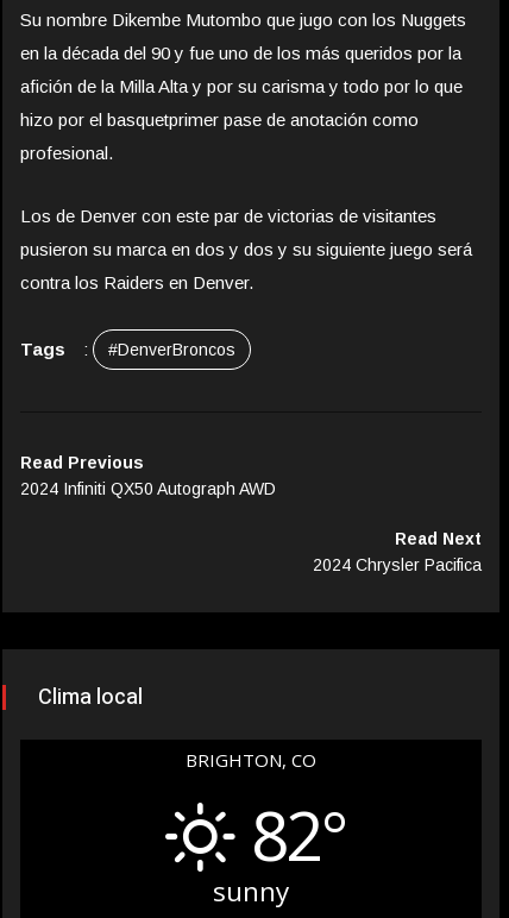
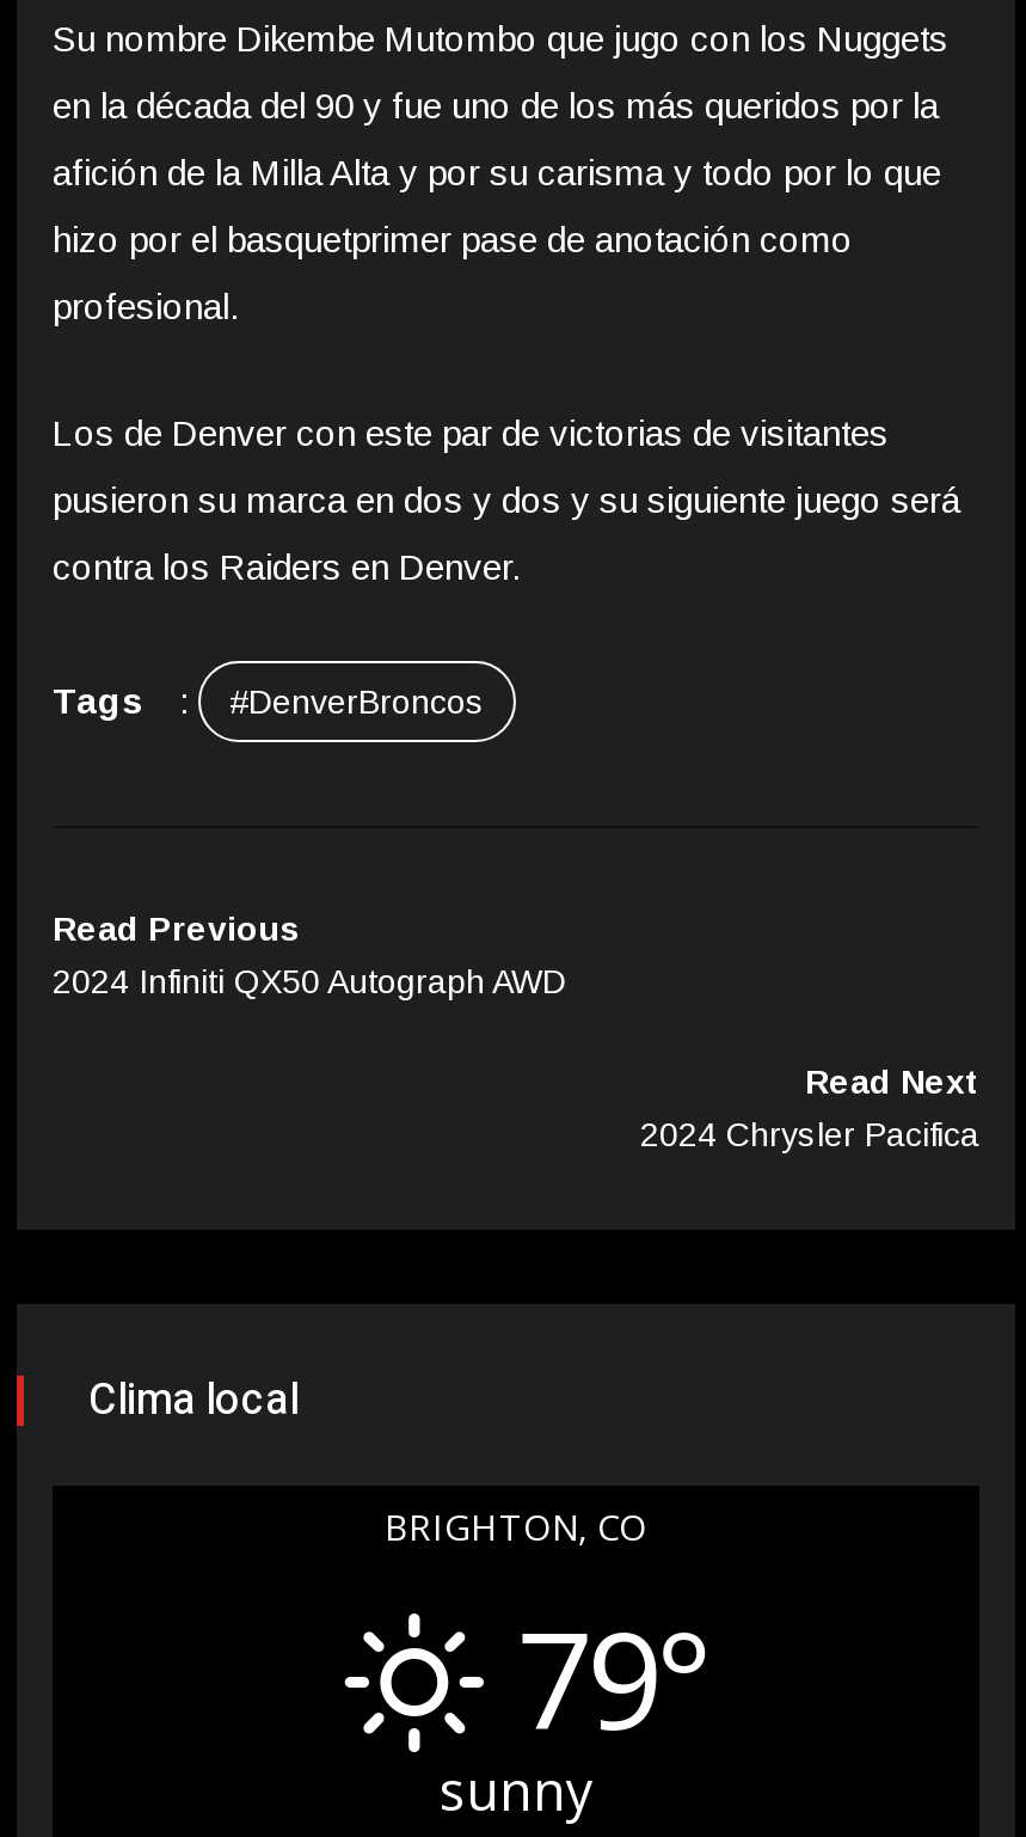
- 82°
+ 79°
